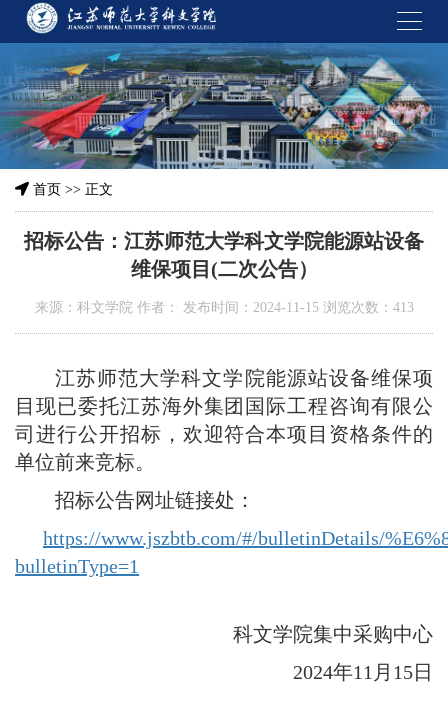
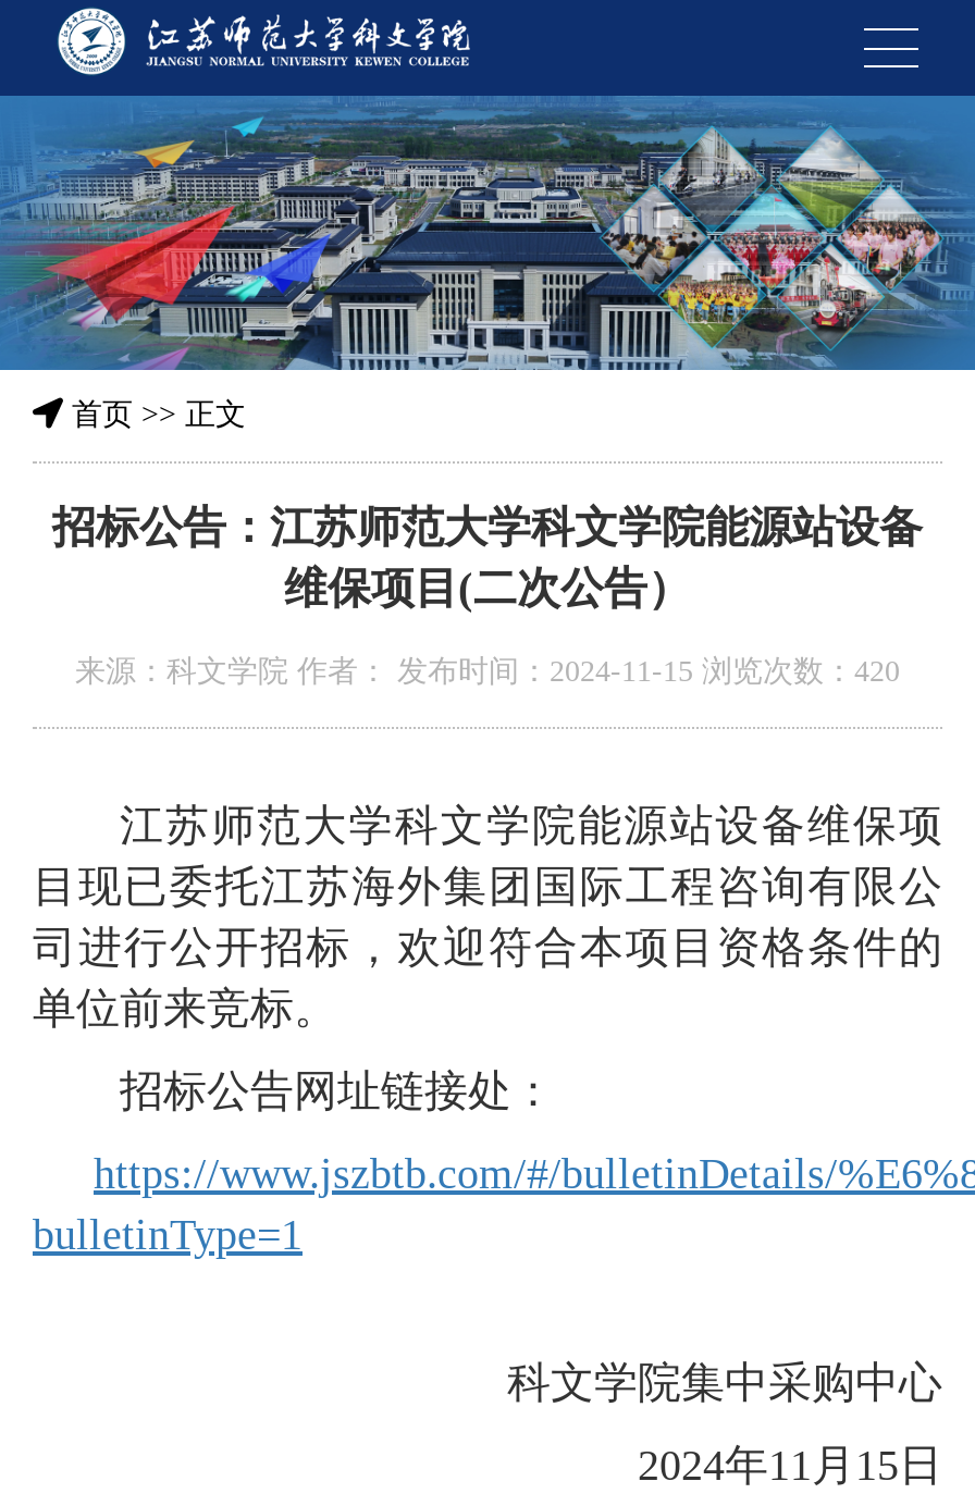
- 来源：科文学院 作者： 发布时间：2024-11-15 浏览次数：413
+ 来源：科文学院 作者： 发布时间：2024-11-15 浏览次数：420
